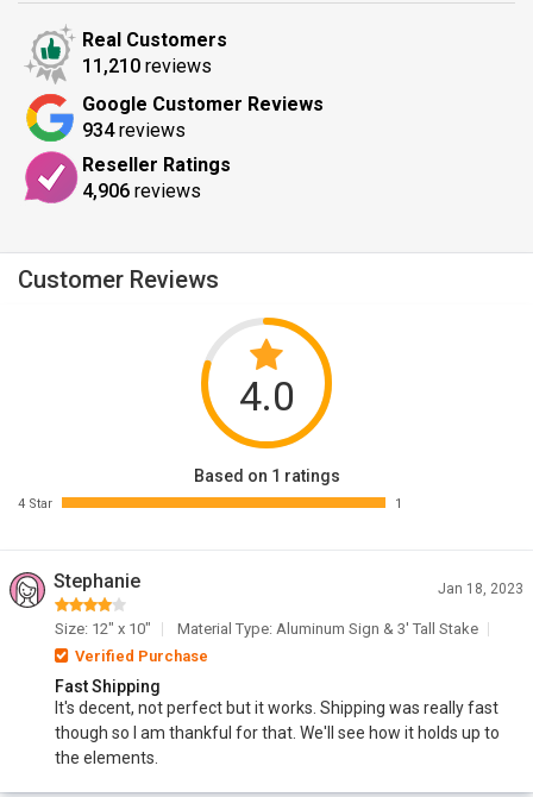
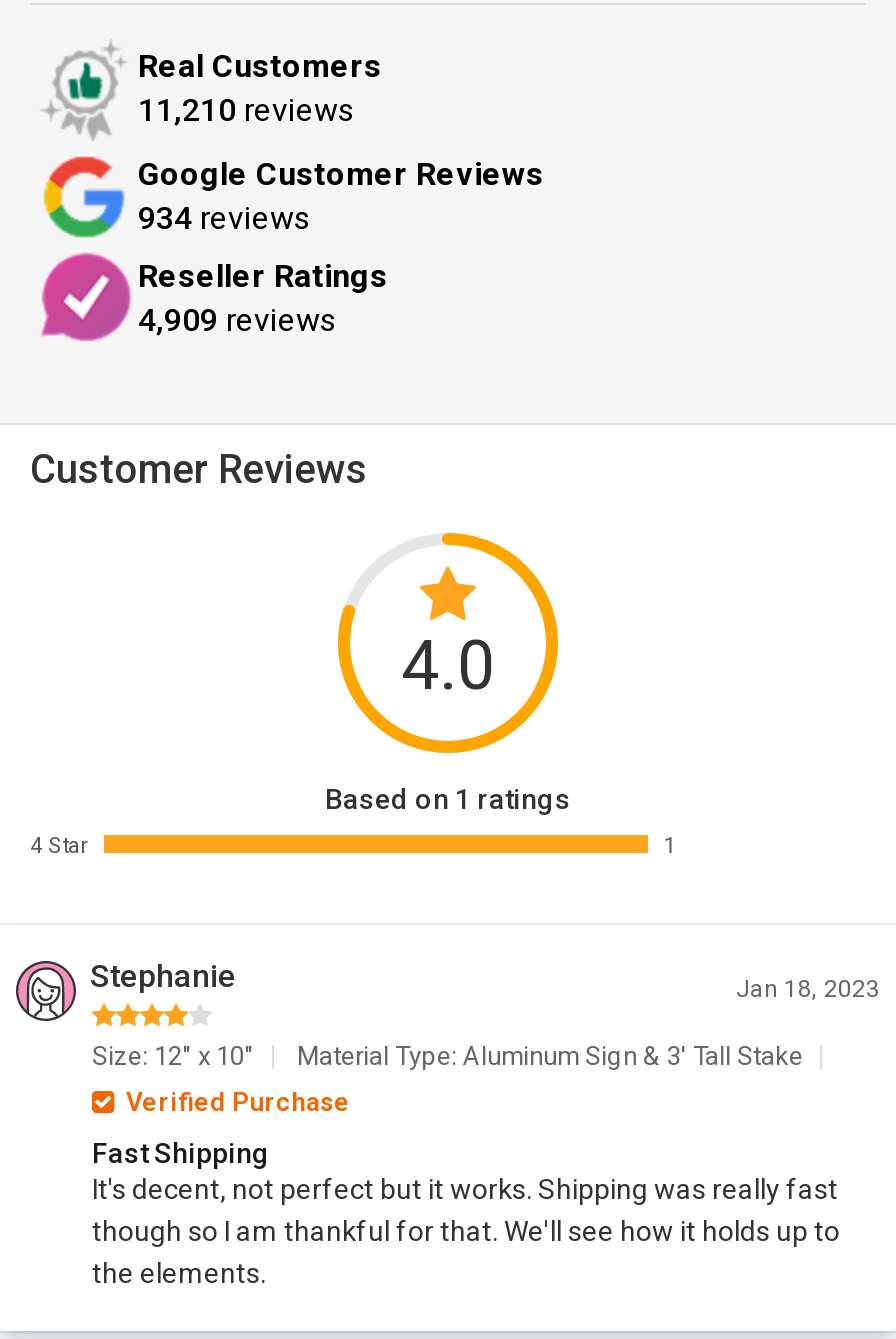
- 4,906 reviews
+ 4,909 reviews
